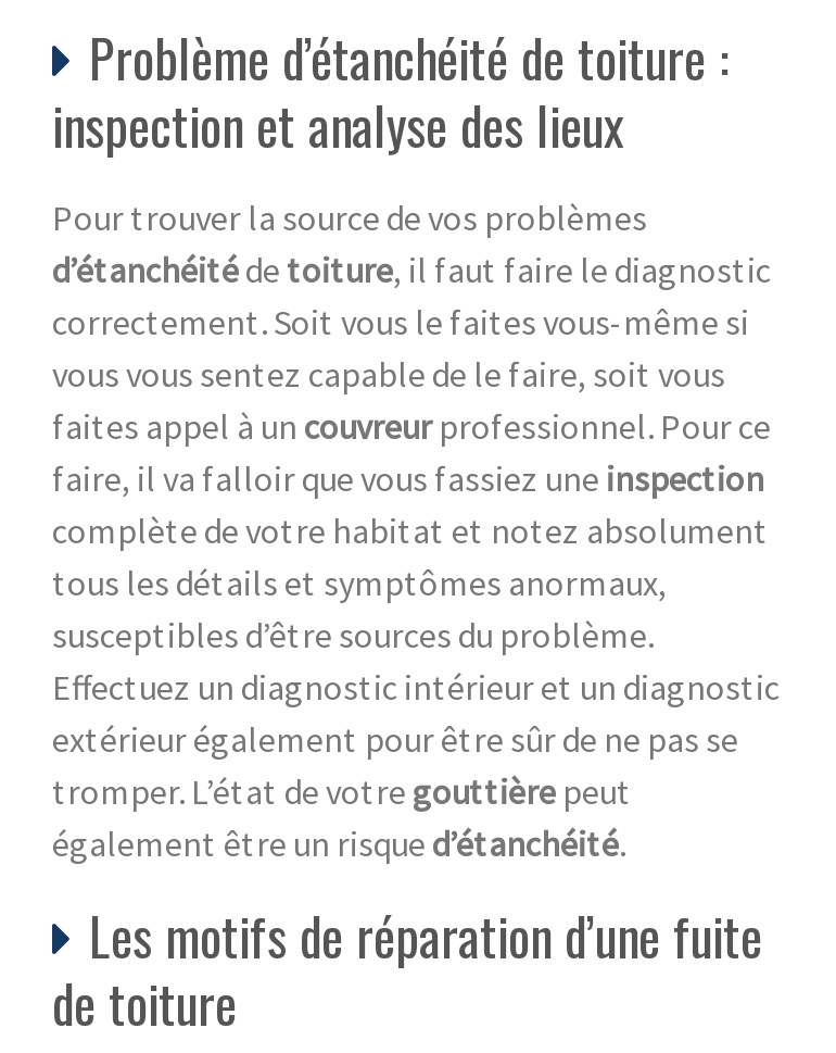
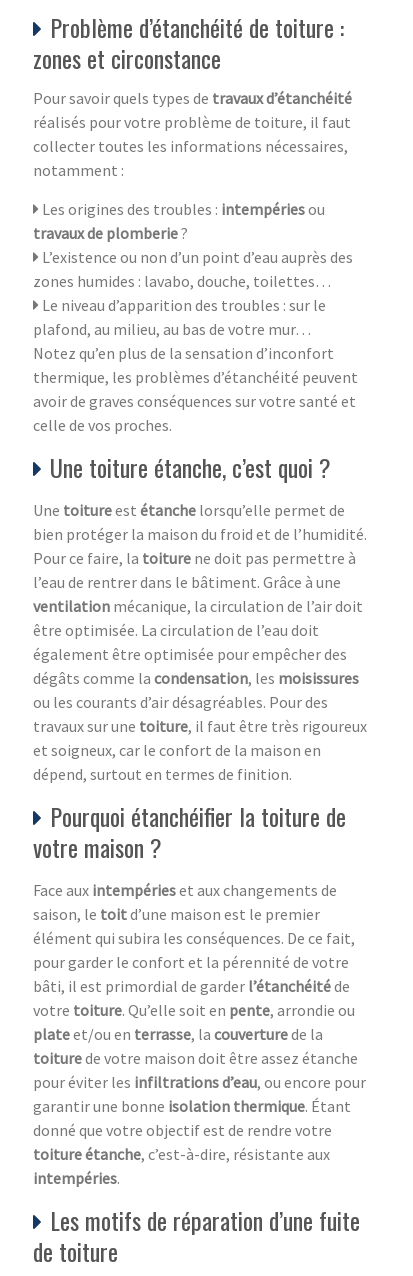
- inspection et analyse des lieux
- Pour trouver la source de vos problèmes
- d’étanchéité de toiture, il faut faire le diagnostic
- correctement. Soit vous le faites vous-même si
- vous vous sentez capable de le faire, soit vous
- faites appel à un couvreur professionnel. Pour ce
- faire, il va falloir que vous fassiez une inspection
- complète de votre habitat et notez absolument
- tous les détails et symptômes anormaux,
- susceptibles d’être sources du problème.
- Effectuez un diagnostic intérieur et un diagnostic
- extérieur également pour être sûr de ne pas se
- tromper. L’état de votre gouttière peut
- également être un risque d’étanchéité.
+ zones et circonstance
+ Pour savoir quels types de travaux d’étanchéité
+ réalisés pour votre problème de toiture, il faut
+ collecter toutes les informations nécessaires,
+ notamment :
+ Les origines des troubles : intempéries ou
+ travaux de plomberie?
+ L’existence ou non d’un point d’eau auprès des
+ zones humides : lavabo, douche, toilettes…
+ Le niveau d’apparition des troubles : sur le
+ plafond, au milieu, au bas de votre mur…
+ Notez qu’en plus de la sensation d’inconfort
+ thermique, les problèmes d’étanchéité peuvent
+ avoir de graves conséquences sur votre santé et
+ celle de vos proches.
+ Une toiture étanche, c’est quoi ?
+ Une toiture est étanche lorsqu’elle permet de
+ bien protéger la maison du froid et de l’humidité.
+ Pour ce faire, la toiture ne doit pas permettre à
+ l’eau de rentrer dans le bâtiment. Grâce à une
+ ventilation mécanique, la circulation de l’air doit
+ être optimisée. La circulation de l’eau doit
+ également être optimisée pour empêcher des
+ dégâts comme la condensation, les moisissures
+ ou les courants d’air désagréables. Pour des
+ travaux sur une toiture, il faut être très rigoureux
+ et soigneux, car le confort de la maison en
+ dépend, surtout en termes de finition.
+ Pourquoi étanchéifier la toiture de
+ votre maison ?
+ Face aux intempéries et aux changements de
+ saison, le toit d’une maison est le premier
+ élément qui subira les conséquences. De ce fait,
+ pour garder le confort et la pérennité de votre
+ bâti, il est primordial de garder l’étanchéité de
+ votre toiture. Qu’elle soit en pente, arrondie ou
+ plate et/ou en terrasse, la couverture de la
+ toiture de votre maison doit être assez étanche
+ pour éviter les infiltrations d’eau, ou encore pour
+ garantir une bonne isolation thermique. Étant
+ donné que votre objectif est de rendre votre
+ toiture étanche, c’est-à-dire, résistante aux
+ intempéries.
